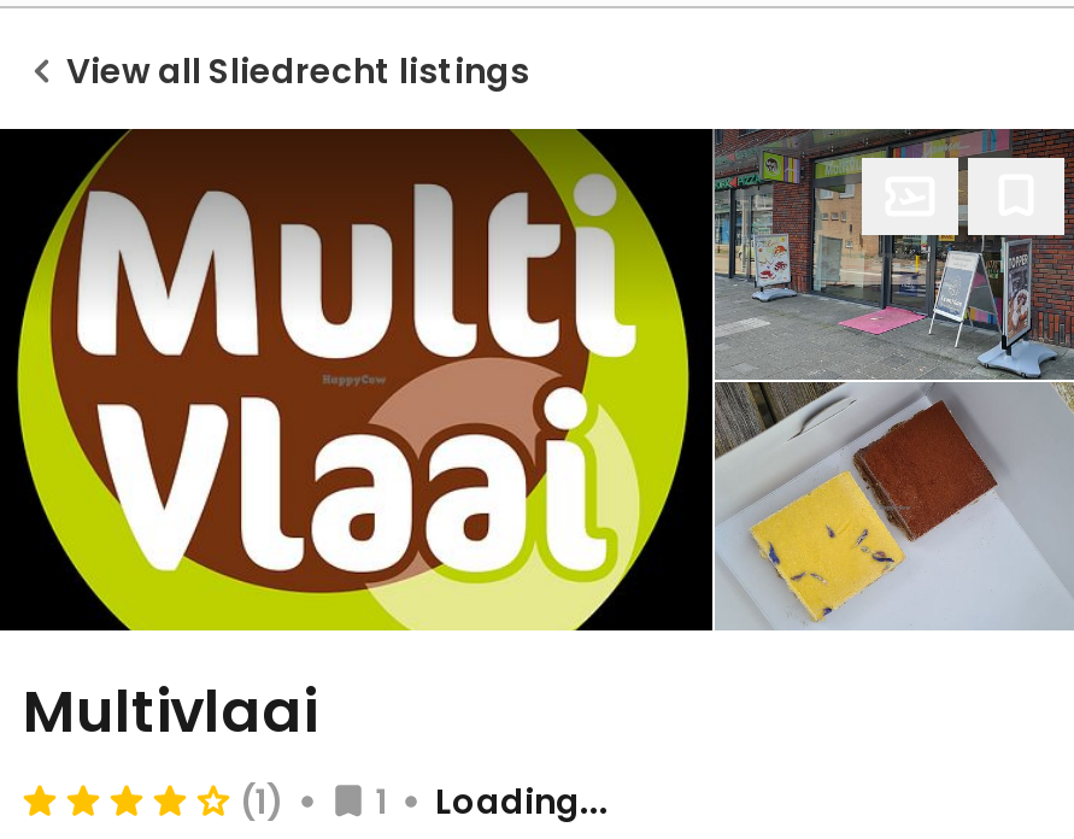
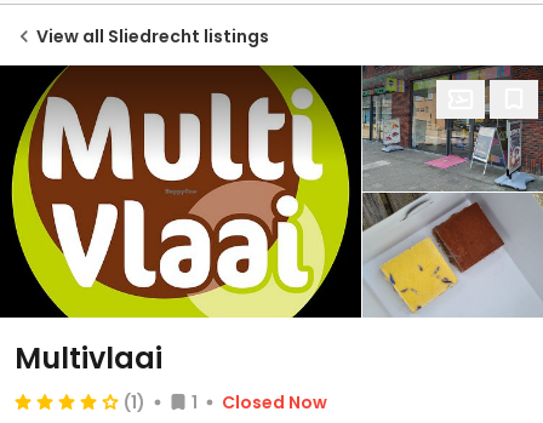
- Loading...
+ Closed Now
